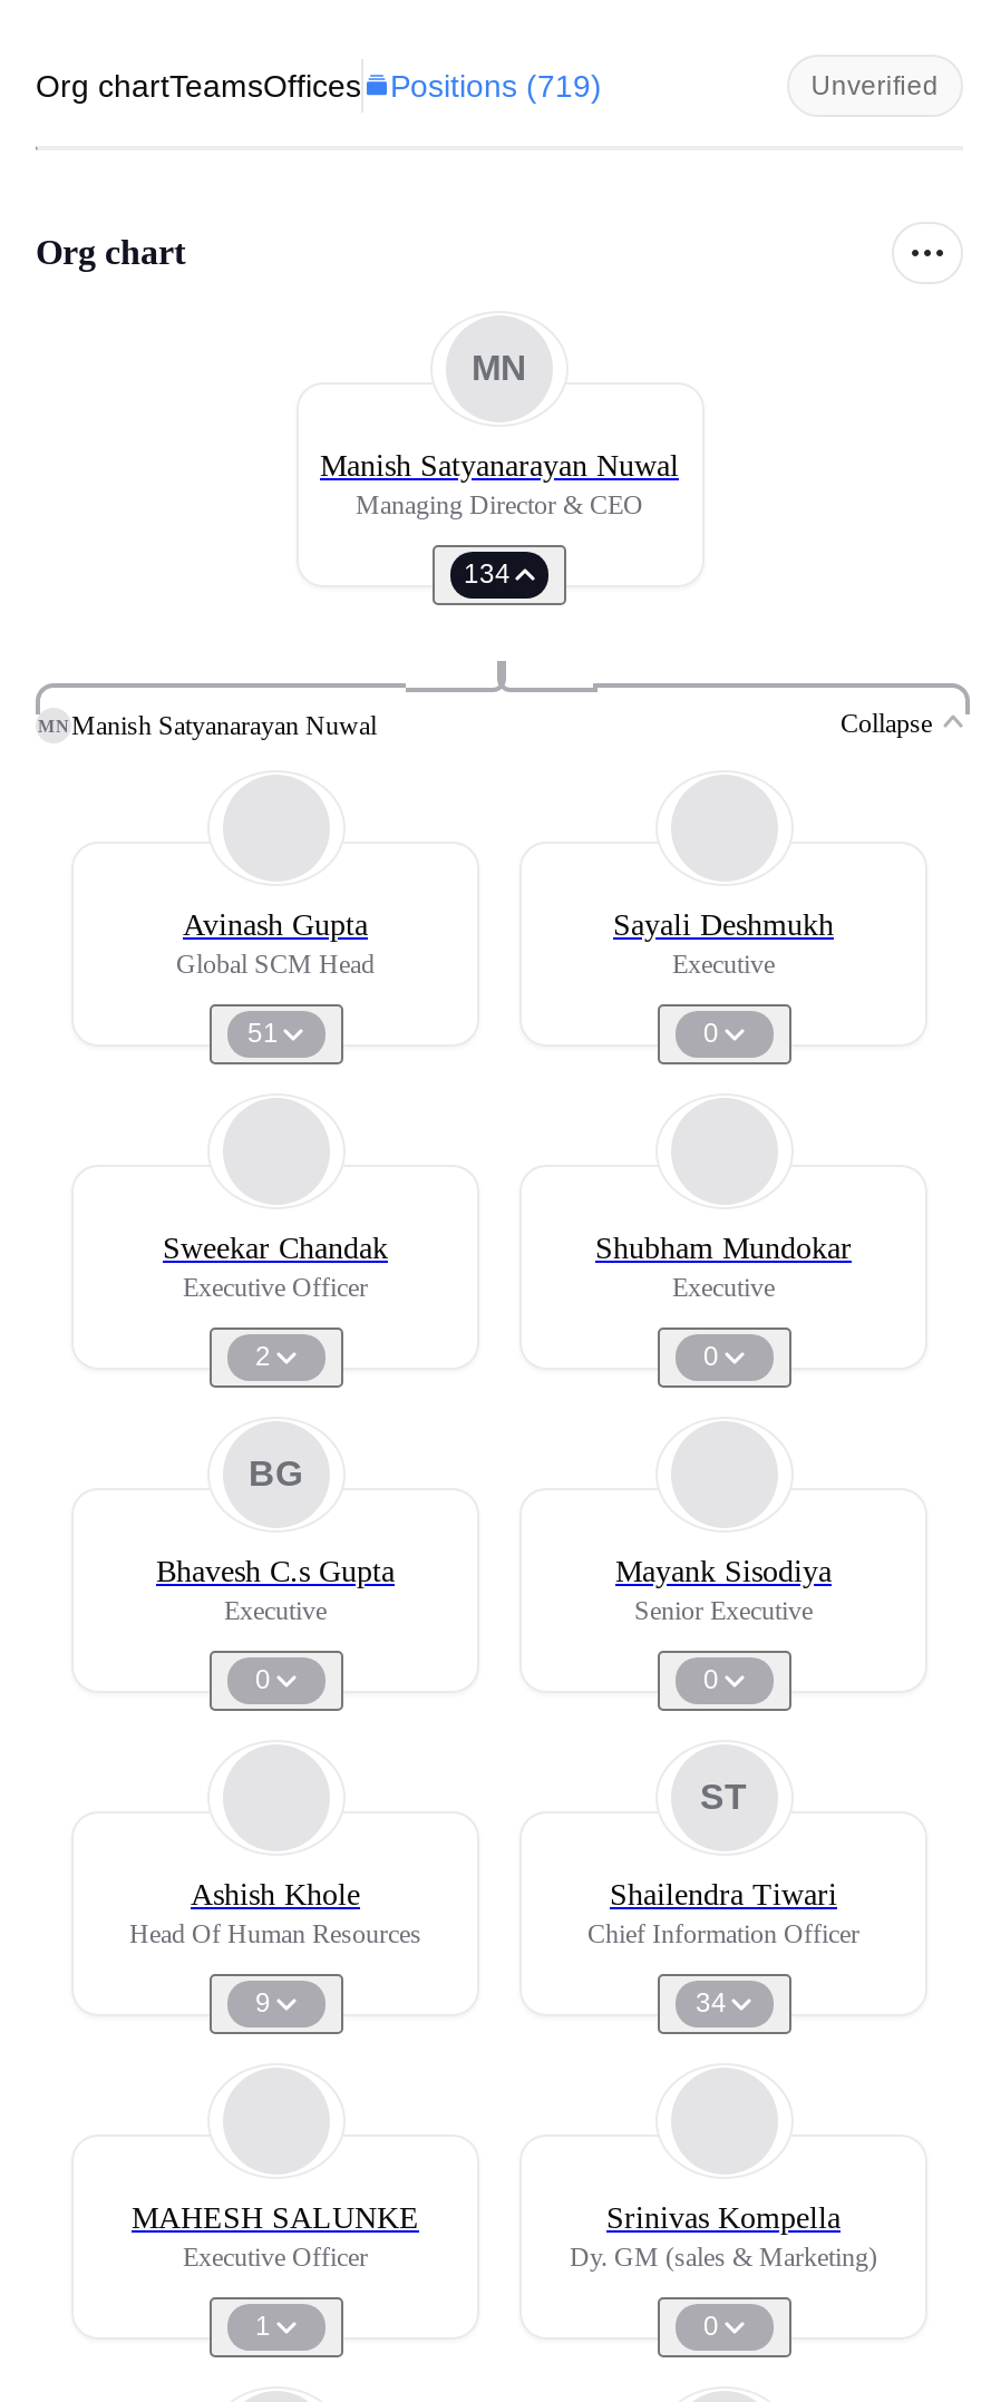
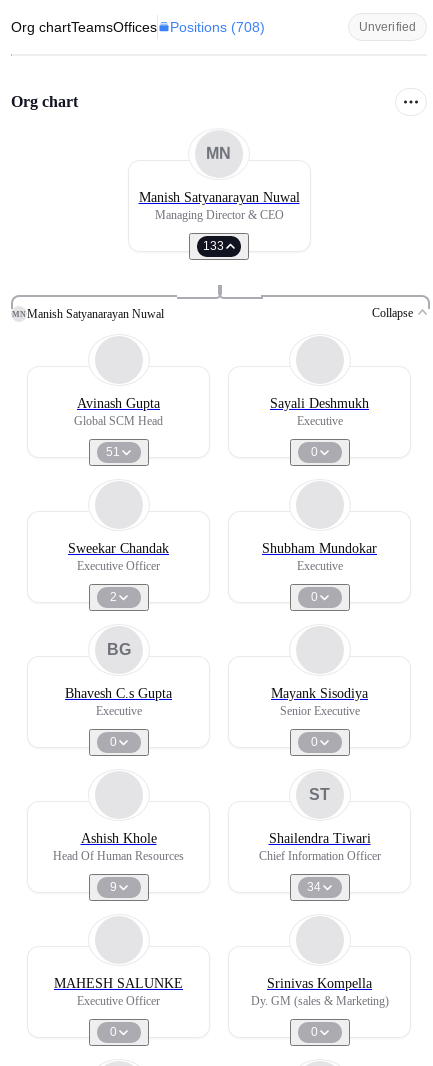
- Org chartTeamsOffices Positions (719)
+ Org chartTeamsOffices Positions (708)

- 134
+ 133

- 1
+ 0
